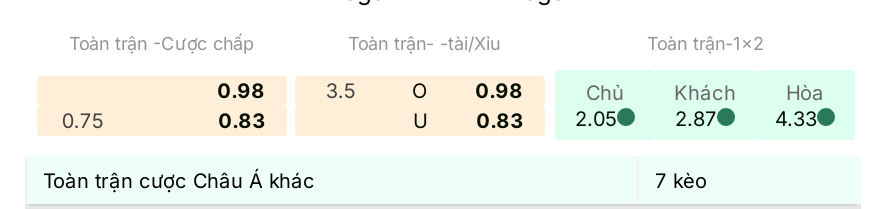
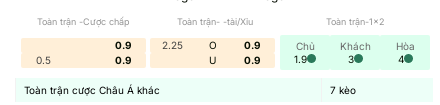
- 0.98
+ 0.9

- 3.5
+ 2.25

- 0.98
+ 0.9

- 0.75
+ 0.5

- 0.83
+ 0.9

- 0.83
+ 0.9

- 2.05
+ 1.9

- 2.87
+ 3

- 4.33
+ 4
